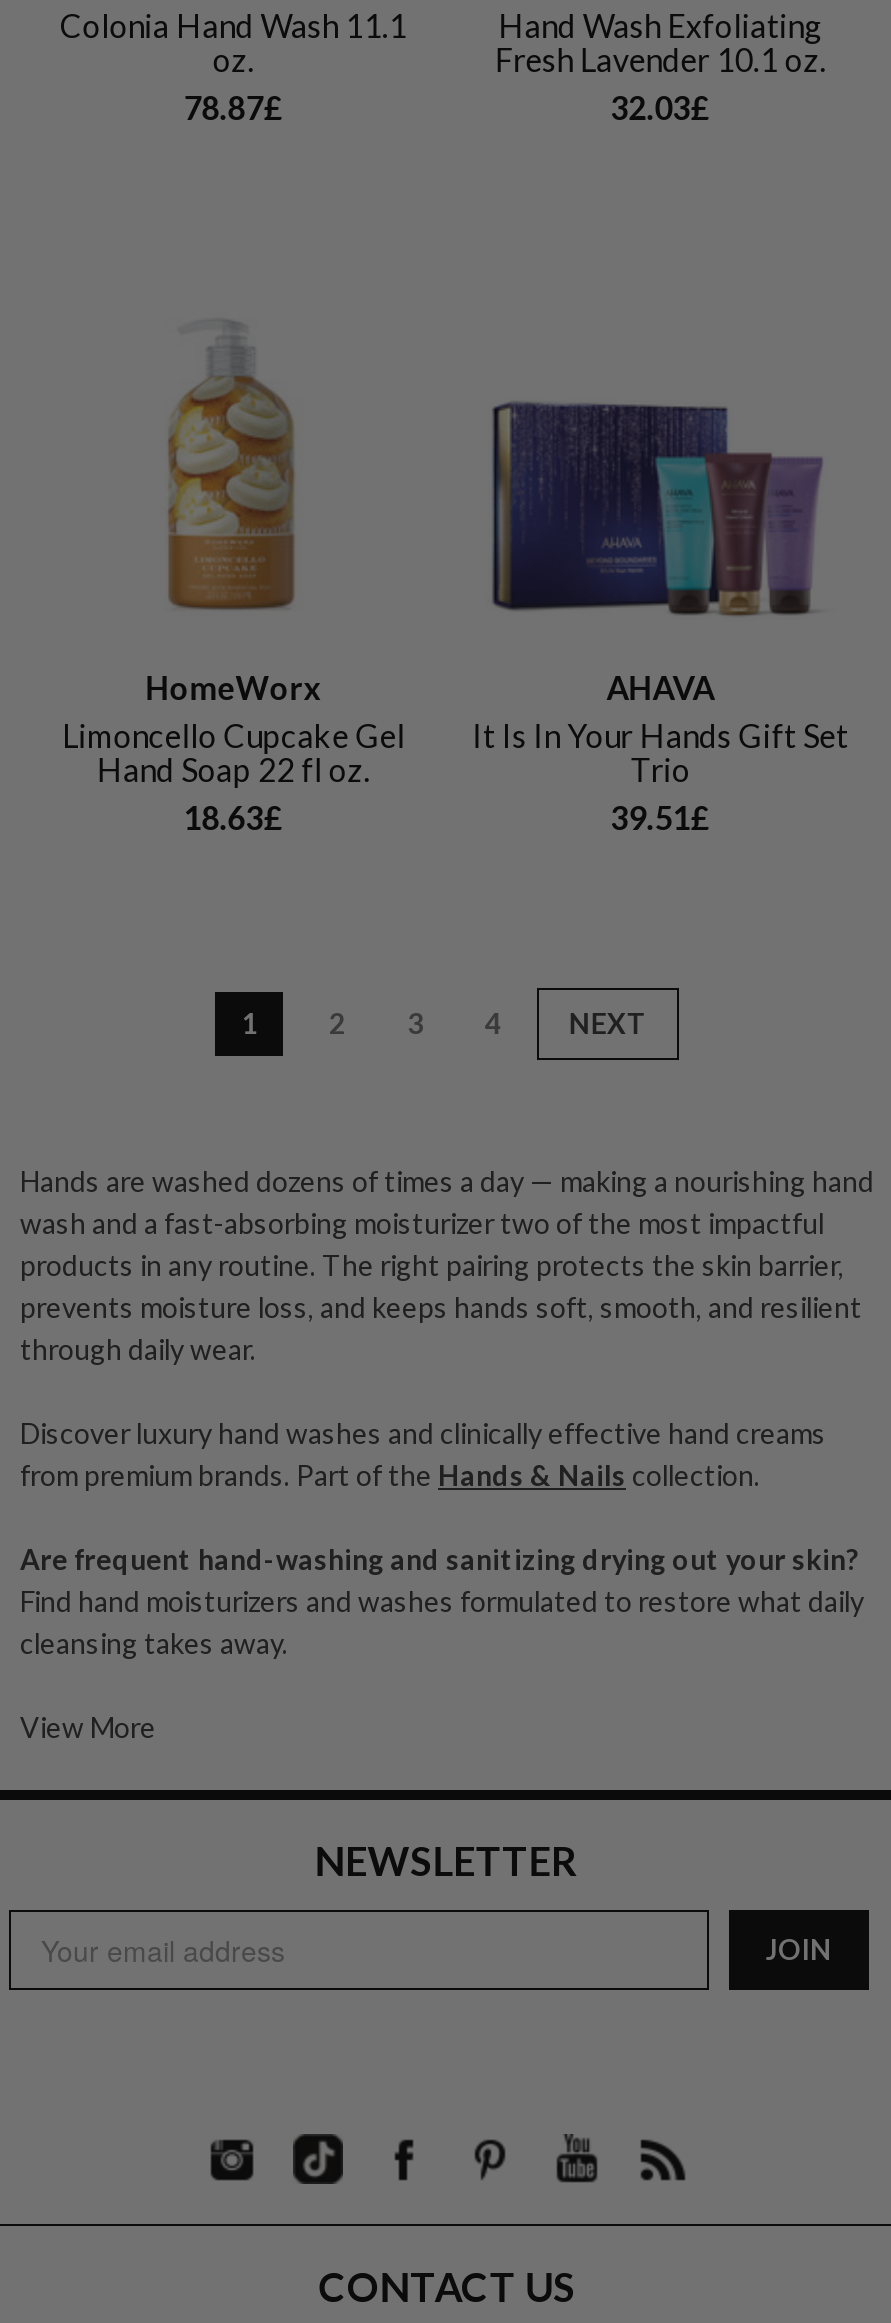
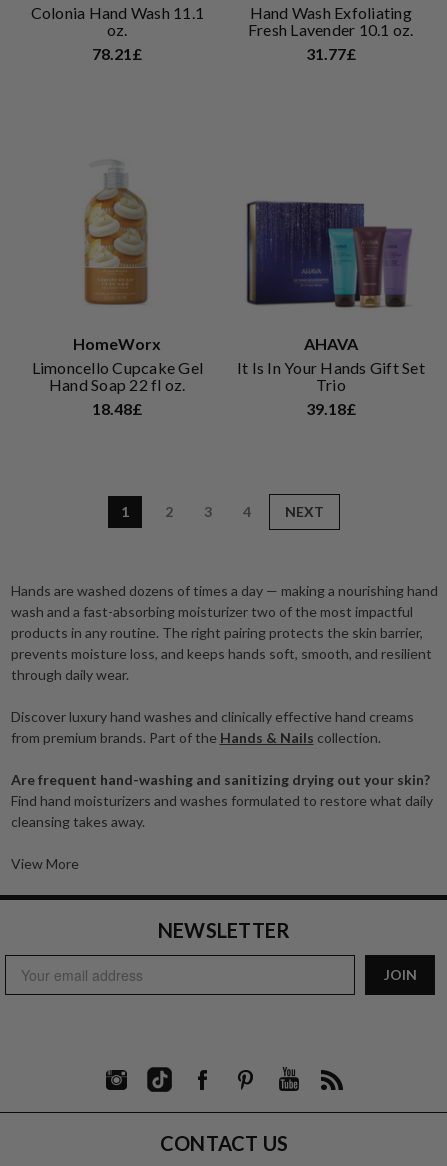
- 78.87£
+ 78.21£

- 32.03£
+ 31.77£

- 18.63£
+ 18.48£

- 39.51£
+ 39.18£
